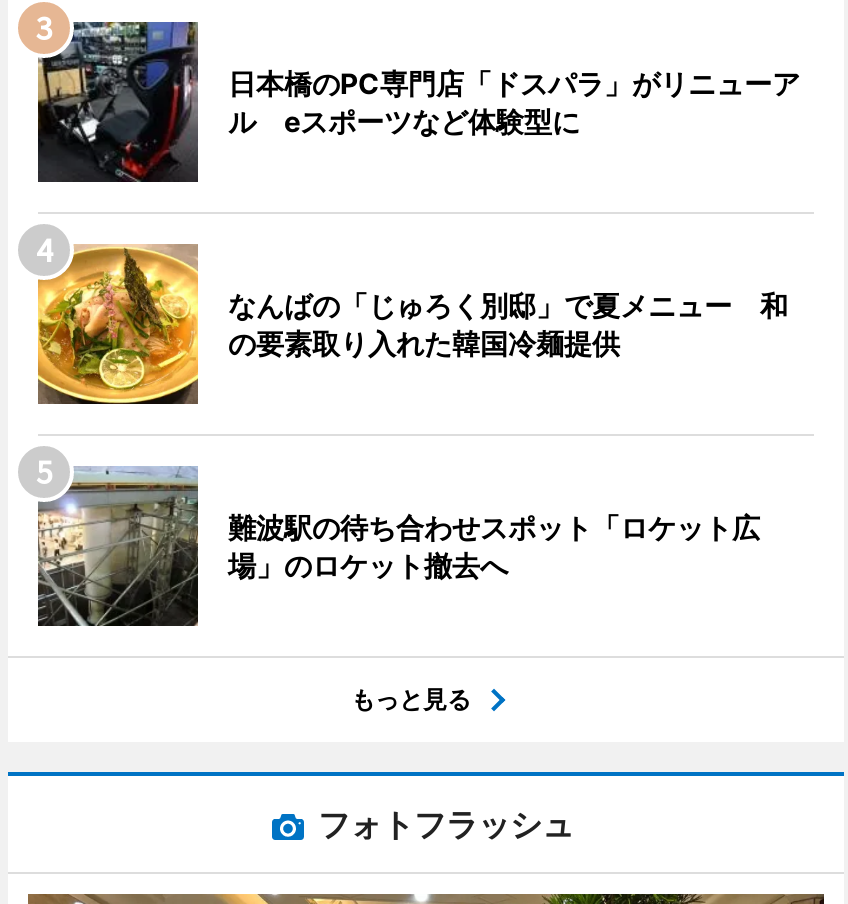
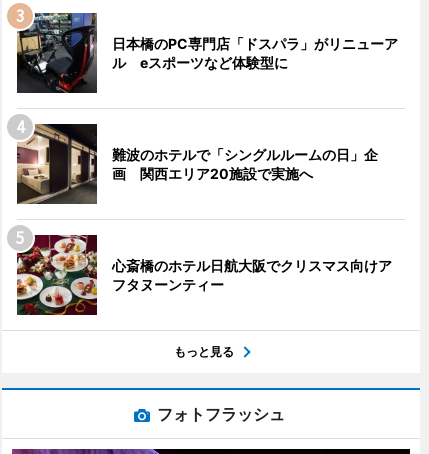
- [image]
- なんばの「じゅろく別邸」で夏メニュー 和
- の要素取り入れた韓国冷麺提供
+ [image]
+ 難波のホテルで「シングルルームの日」企
+ 画 関西エリア20施設で実施へ

- [image]
- 難波駅の待ち合わせスポット「ロケット広
- 場」のロケット撤去へ
+ [image]
+ 心斎橋のホテル日航大阪でクリスマス向けア
+ フタヌーンティー
